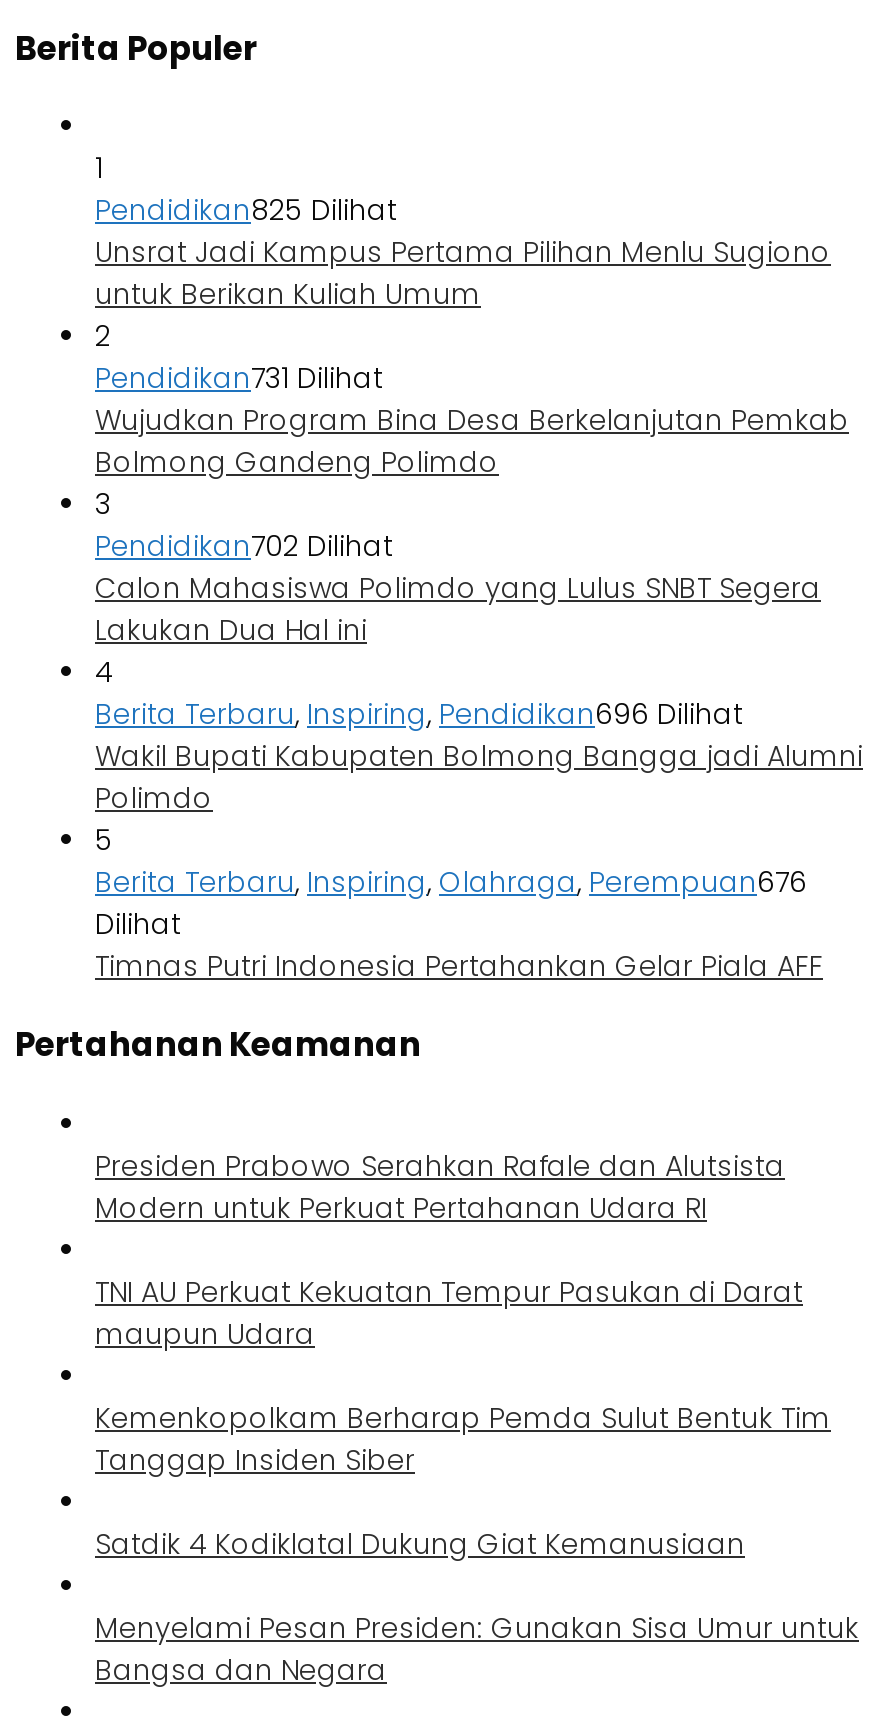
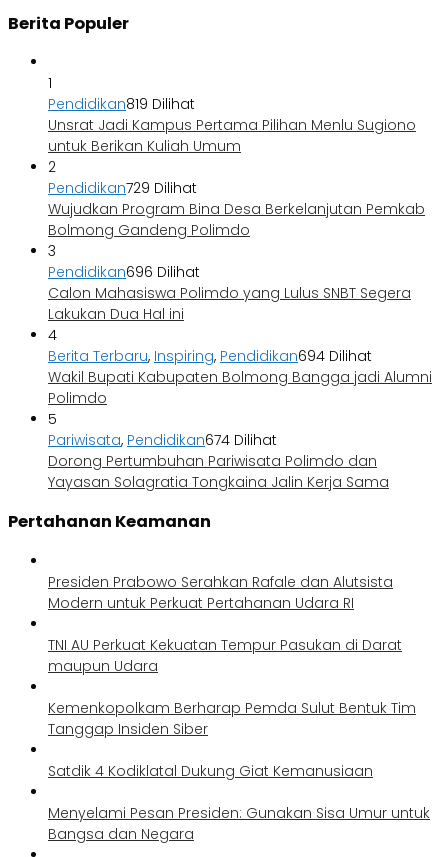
- Pendidikan825 Dilihat
+ Pendidikan819 Dilihat

- Pendidikan731 Dilihat
+ Pendidikan729 Dilihat

- Pendidikan702 Dilihat
+ Pendidikan696 Dilihat

- Berita Terbaru, Inspiring, Pendidikan696 Dilihat
+ Berita Terbaru, Inspiring, Pendidikan694 Dilihat

- Berita Terbaru, Inspiring, Olahraga, Perempuan676
- Dilihat
- Timnas Putri Indonesia Pertahankan Gelar Piala AFF
+ Pariwisata, Pendidikan674 Dilihat
+ Dorong Pertumbuhan Pariwisata Polimdo dan
+ Yayasan Solagratia Tongkaina Jalin Kerja Sama
